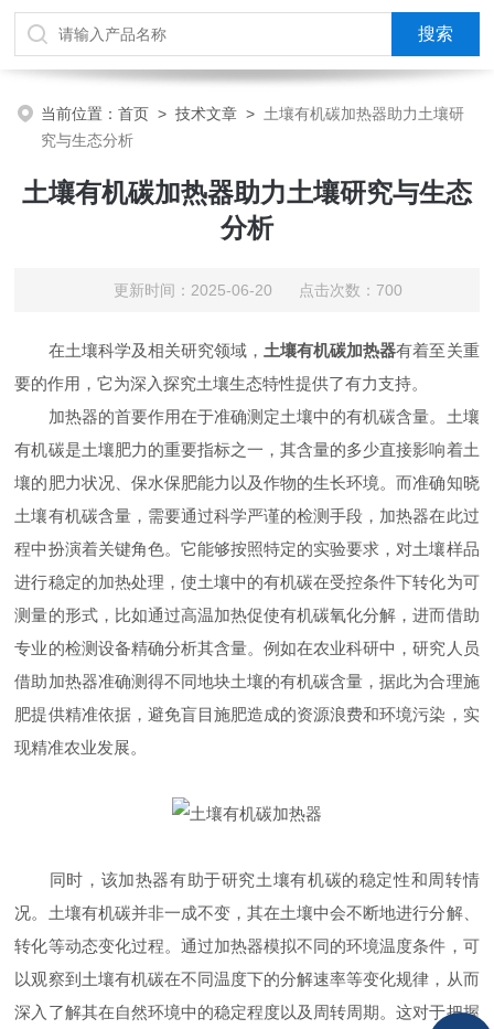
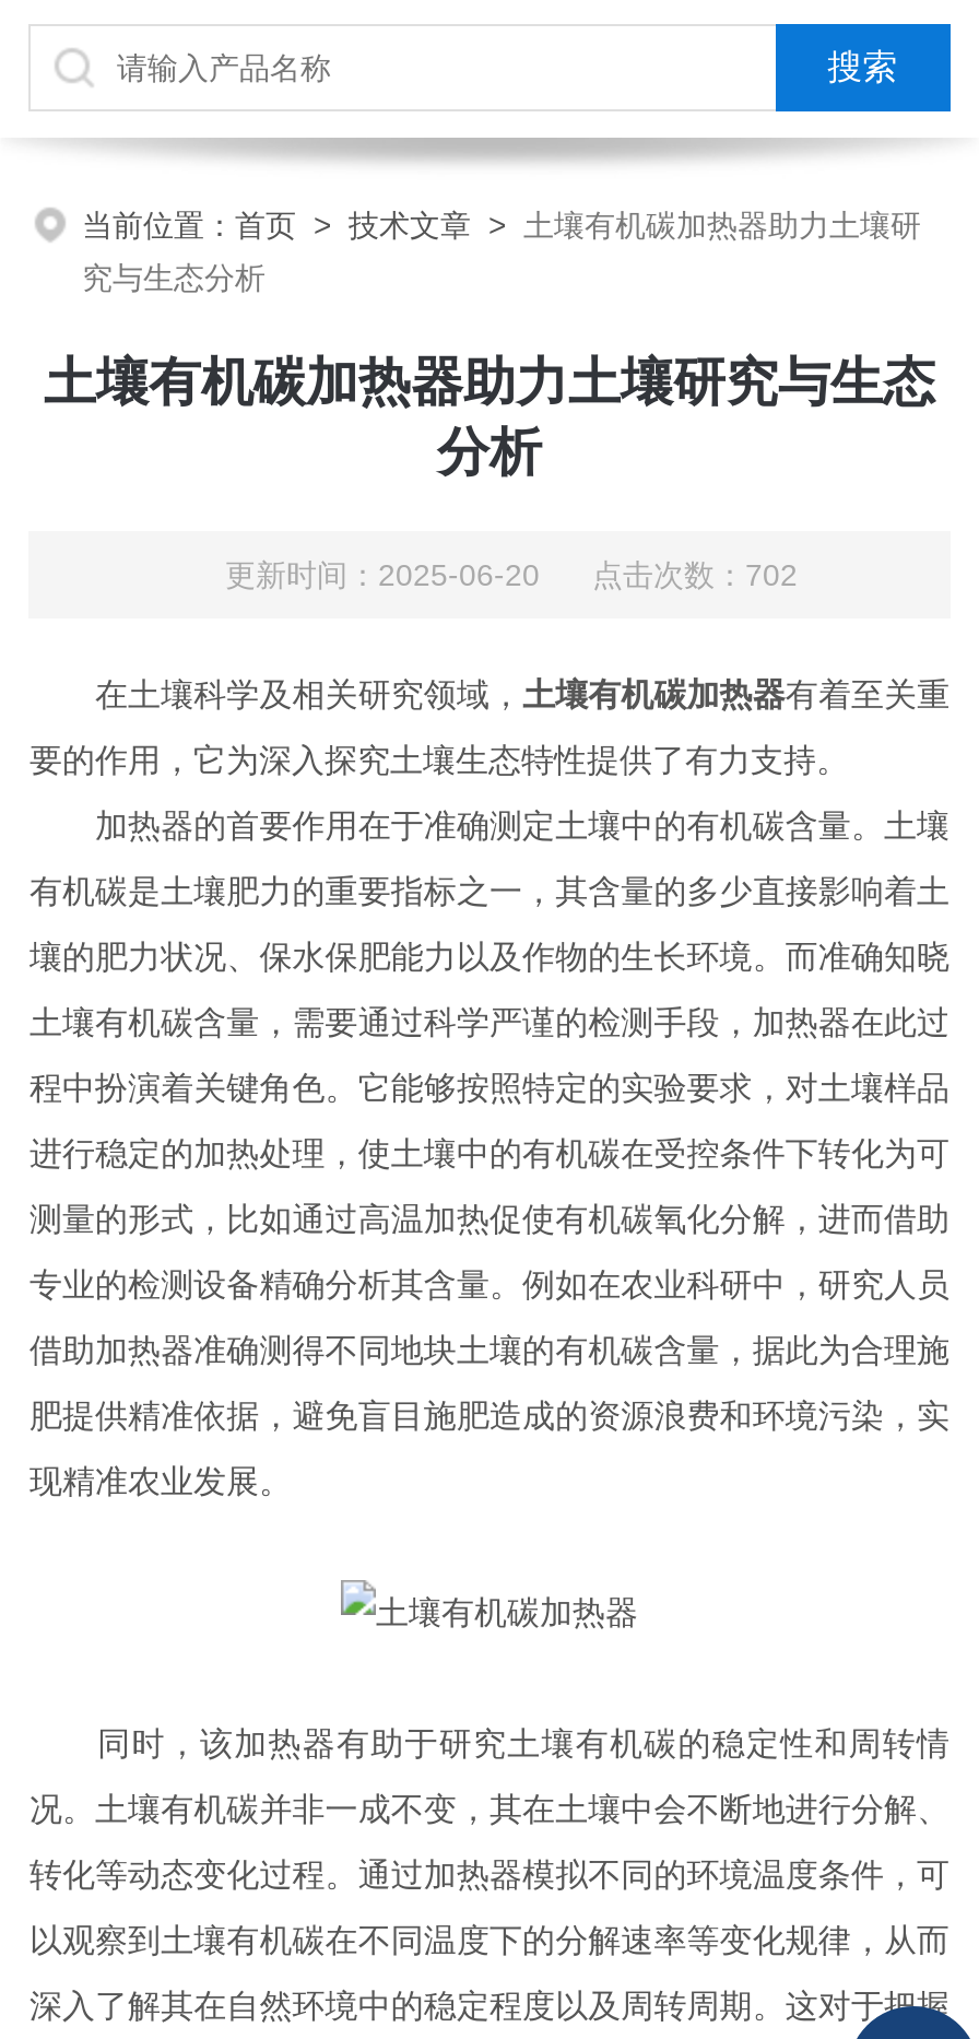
- 更新时间：2025-06-20 点击次数：700
+ 更新时间：2025-06-20 点击次数：702
